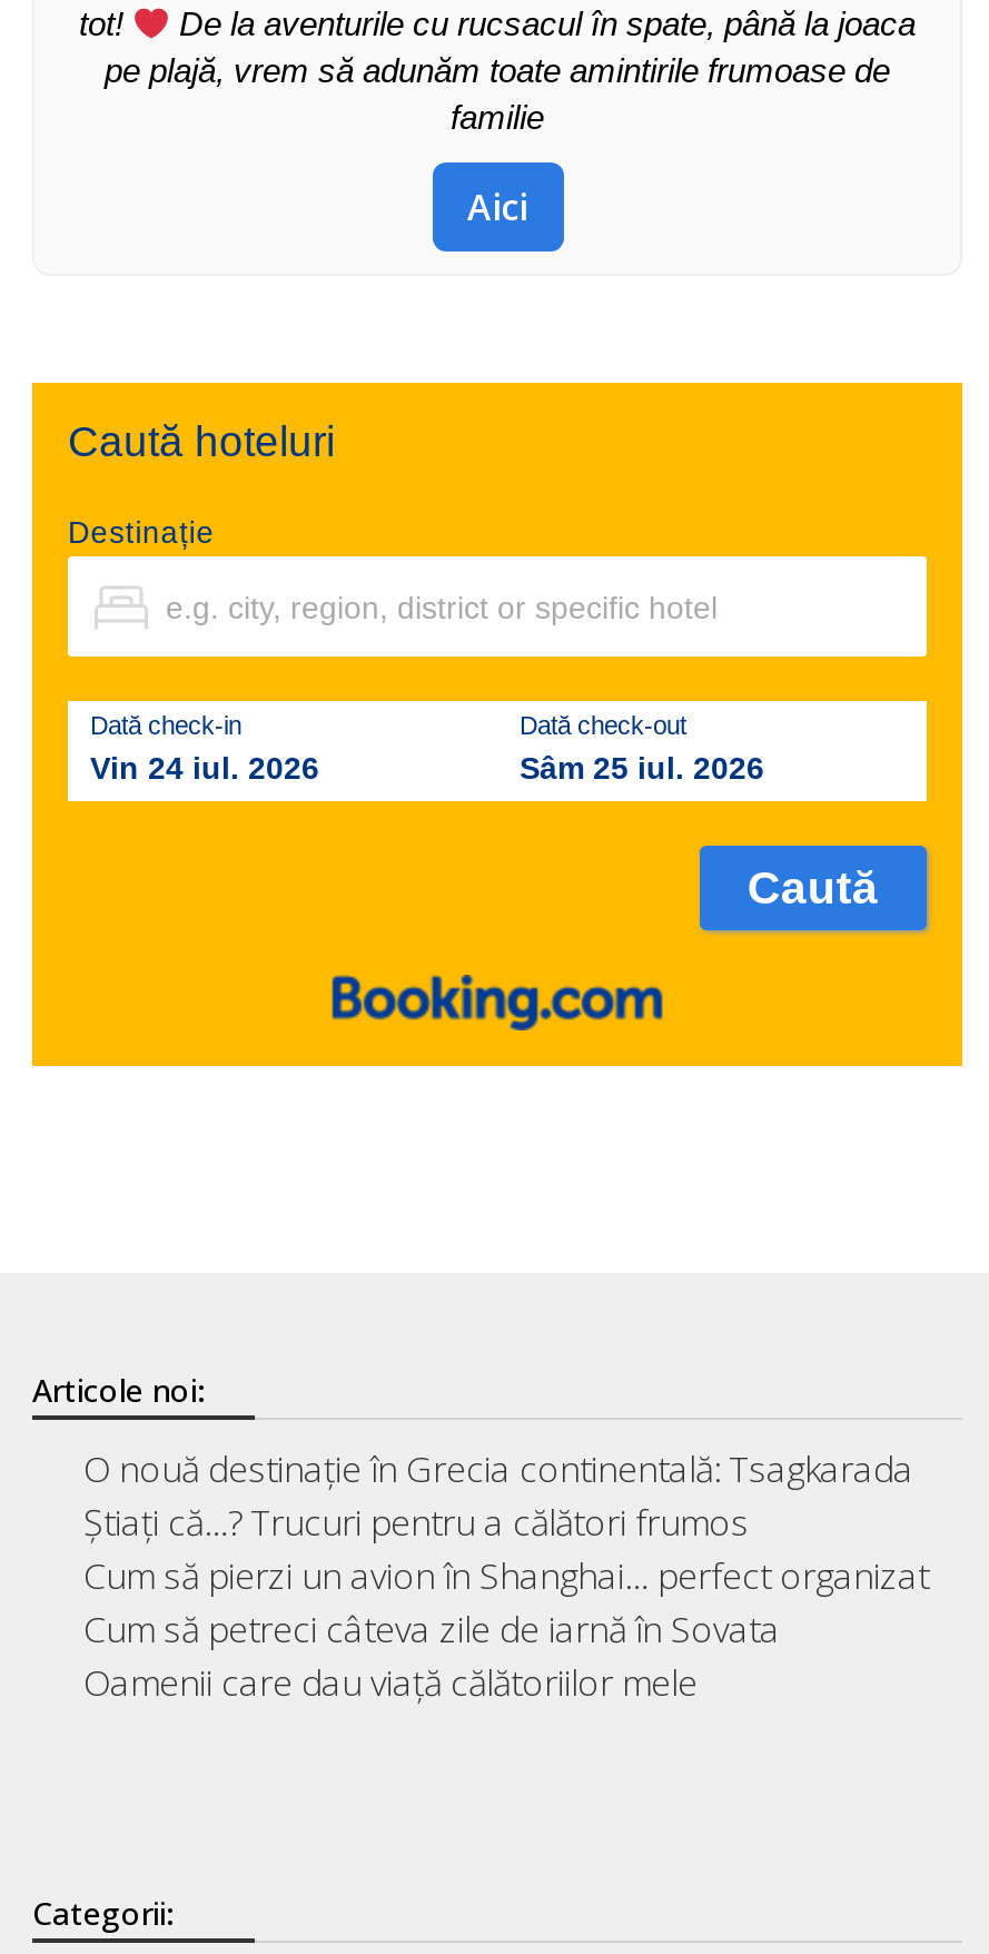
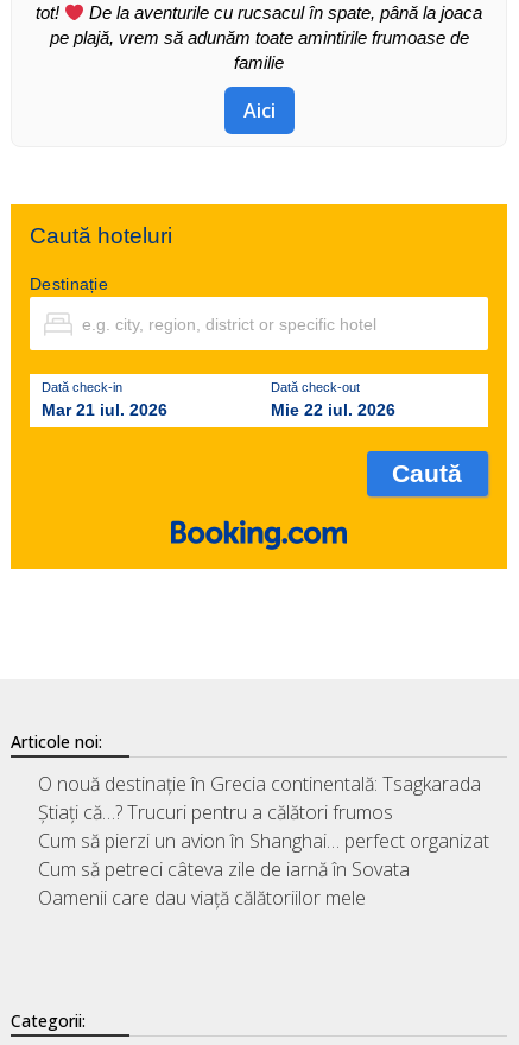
- Vin 24 iul. 2026
+ Mar 21 iul. 2026

- Sâm 25 iul. 2026
+ Mie 22 iul. 2026
